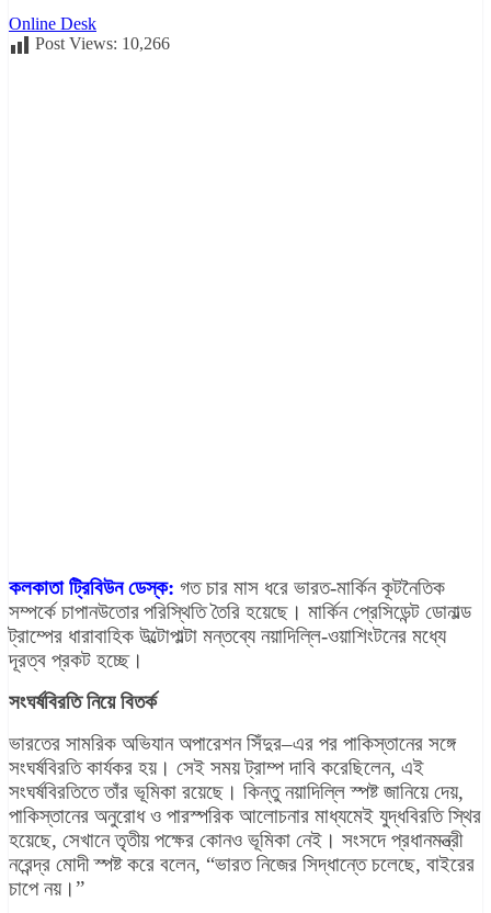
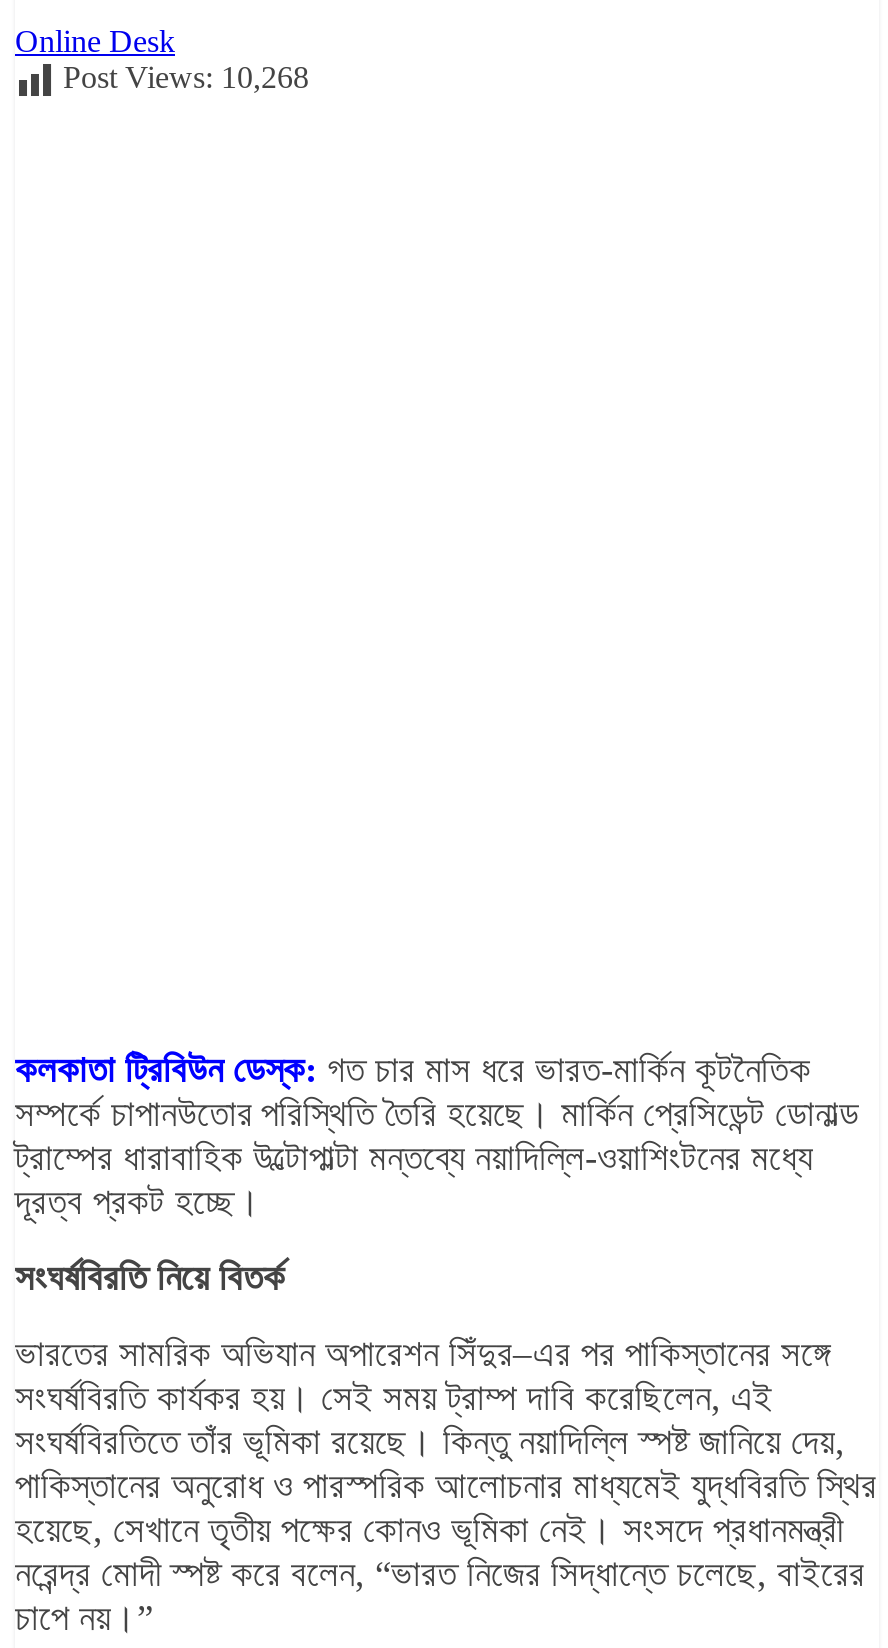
- Post Views: 10,266
+ Post Views: 10,268
